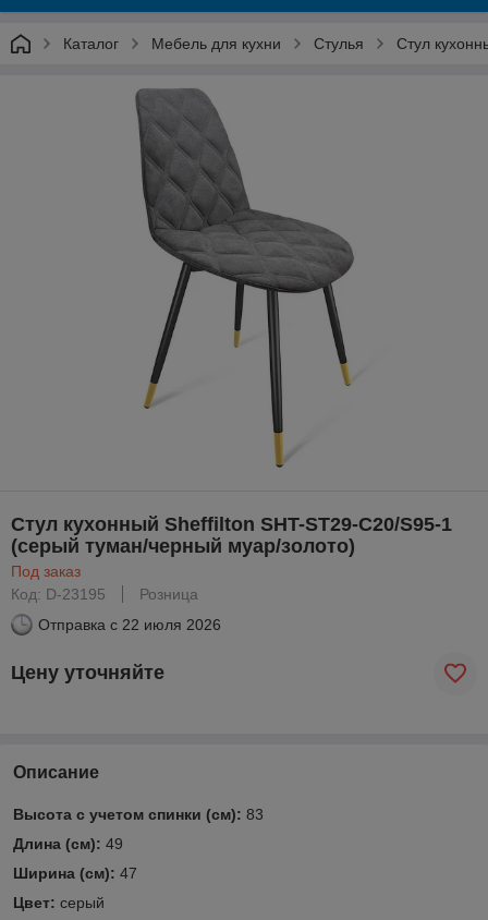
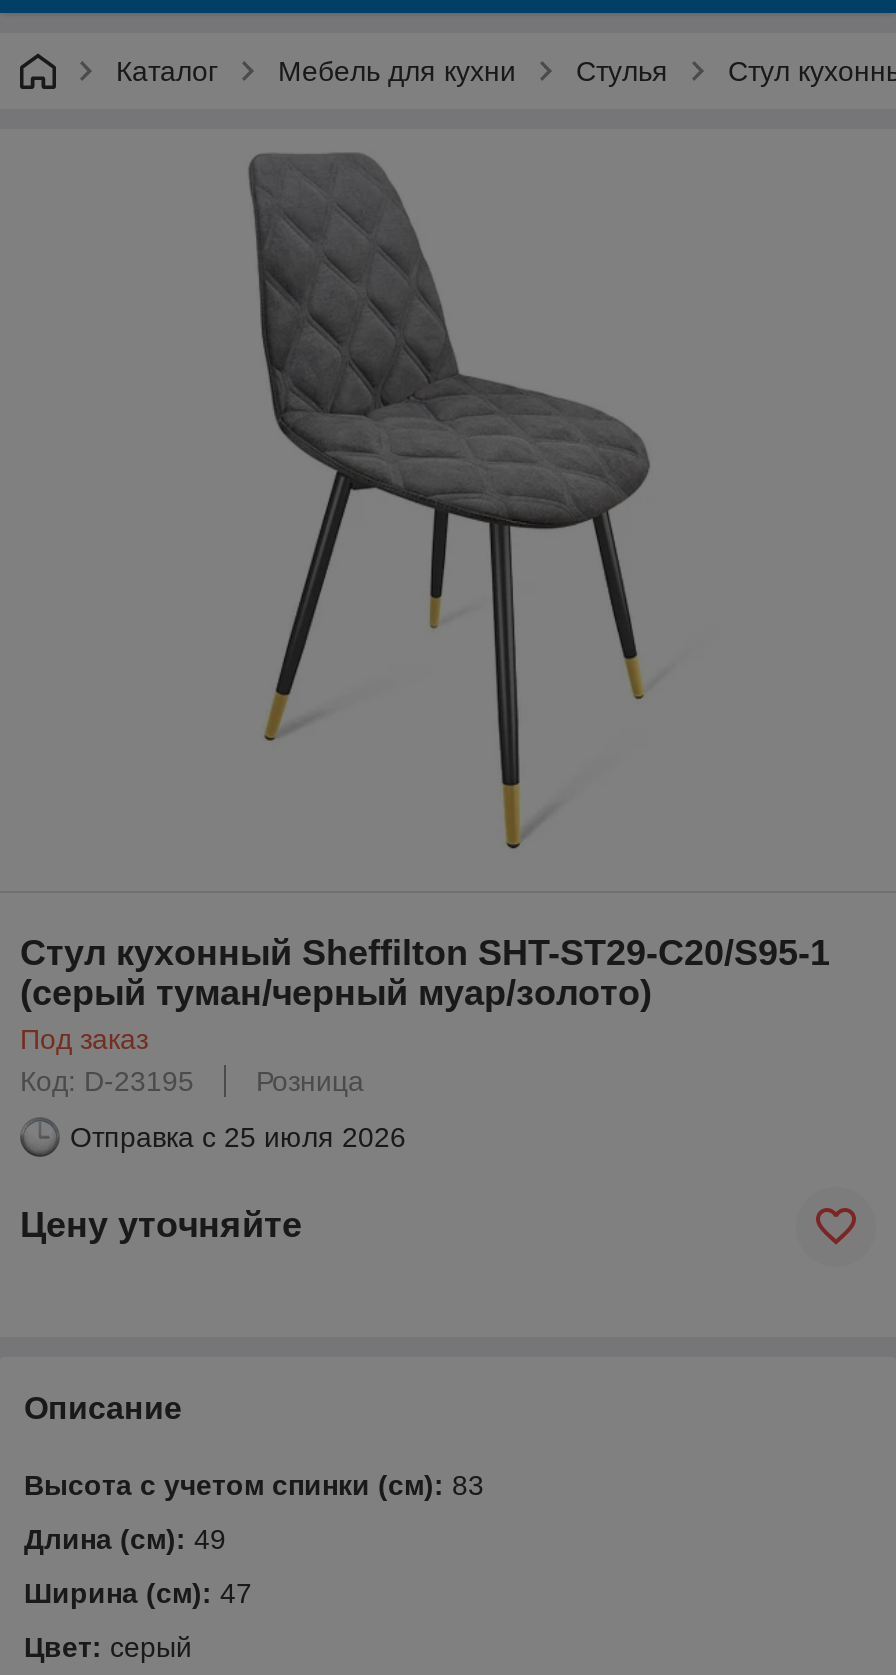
- Отправка с 22 июля 2026
+ Отправка с 25 июля 2026
